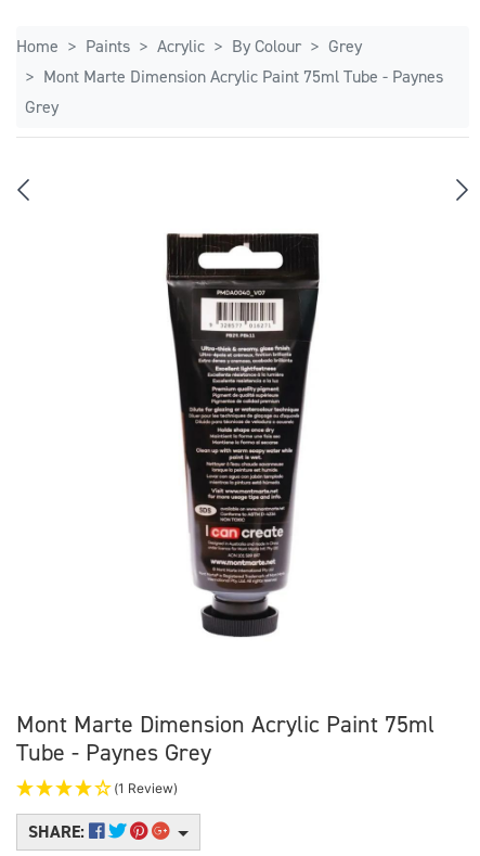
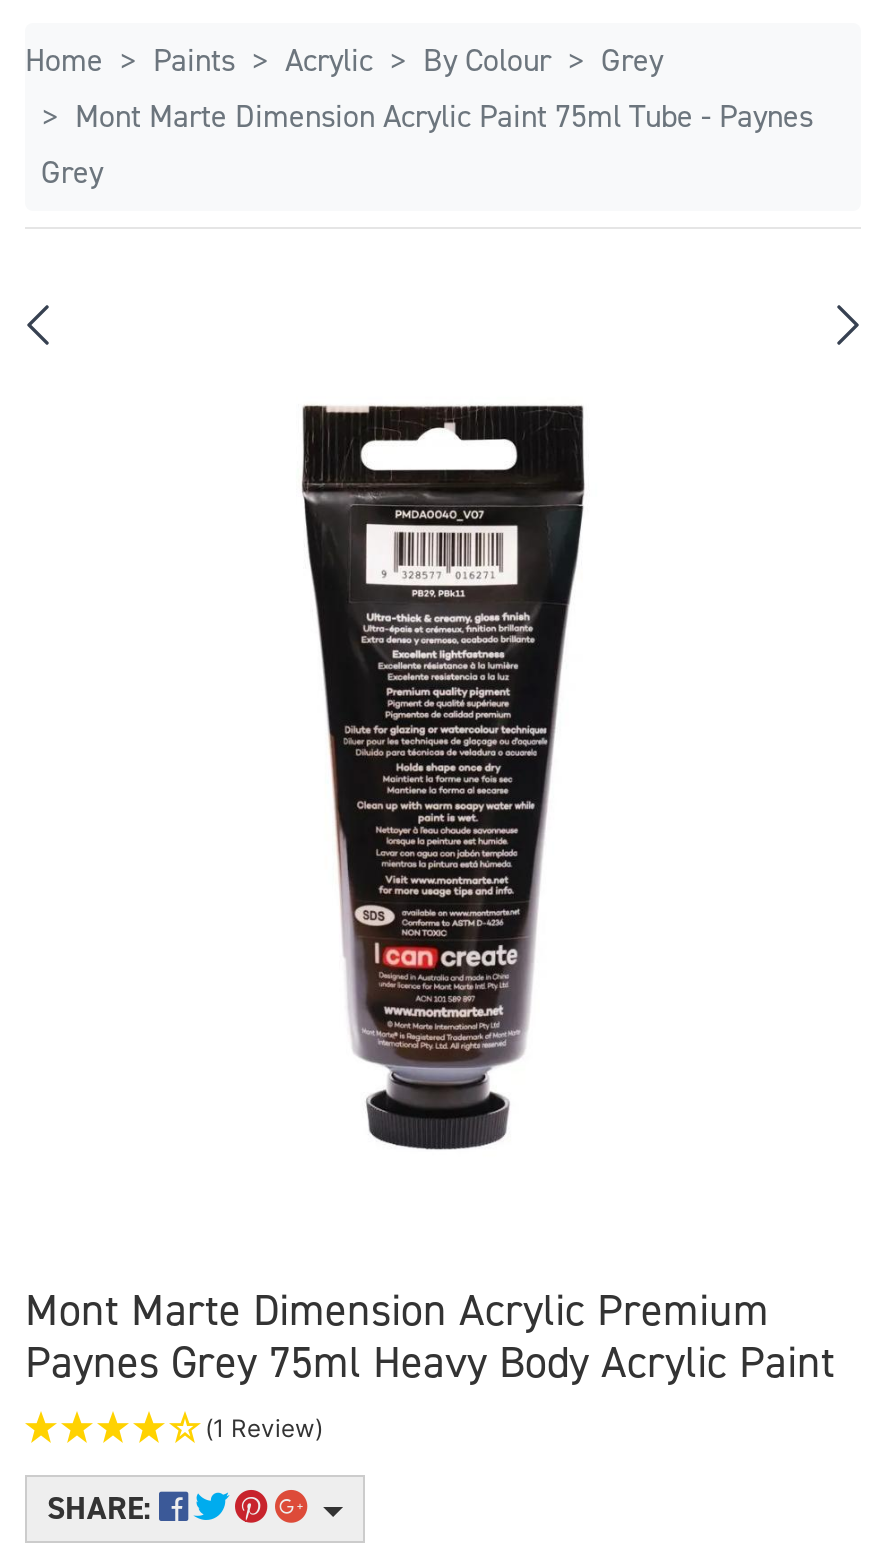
- Mont Marte Dimension Acrylic Paint 75ml
- Tube - Paynes Grey
+ Mont Marte Dimension Acrylic Premium
+ Paynes Grey 75ml Heavy Body Acrylic Paint
